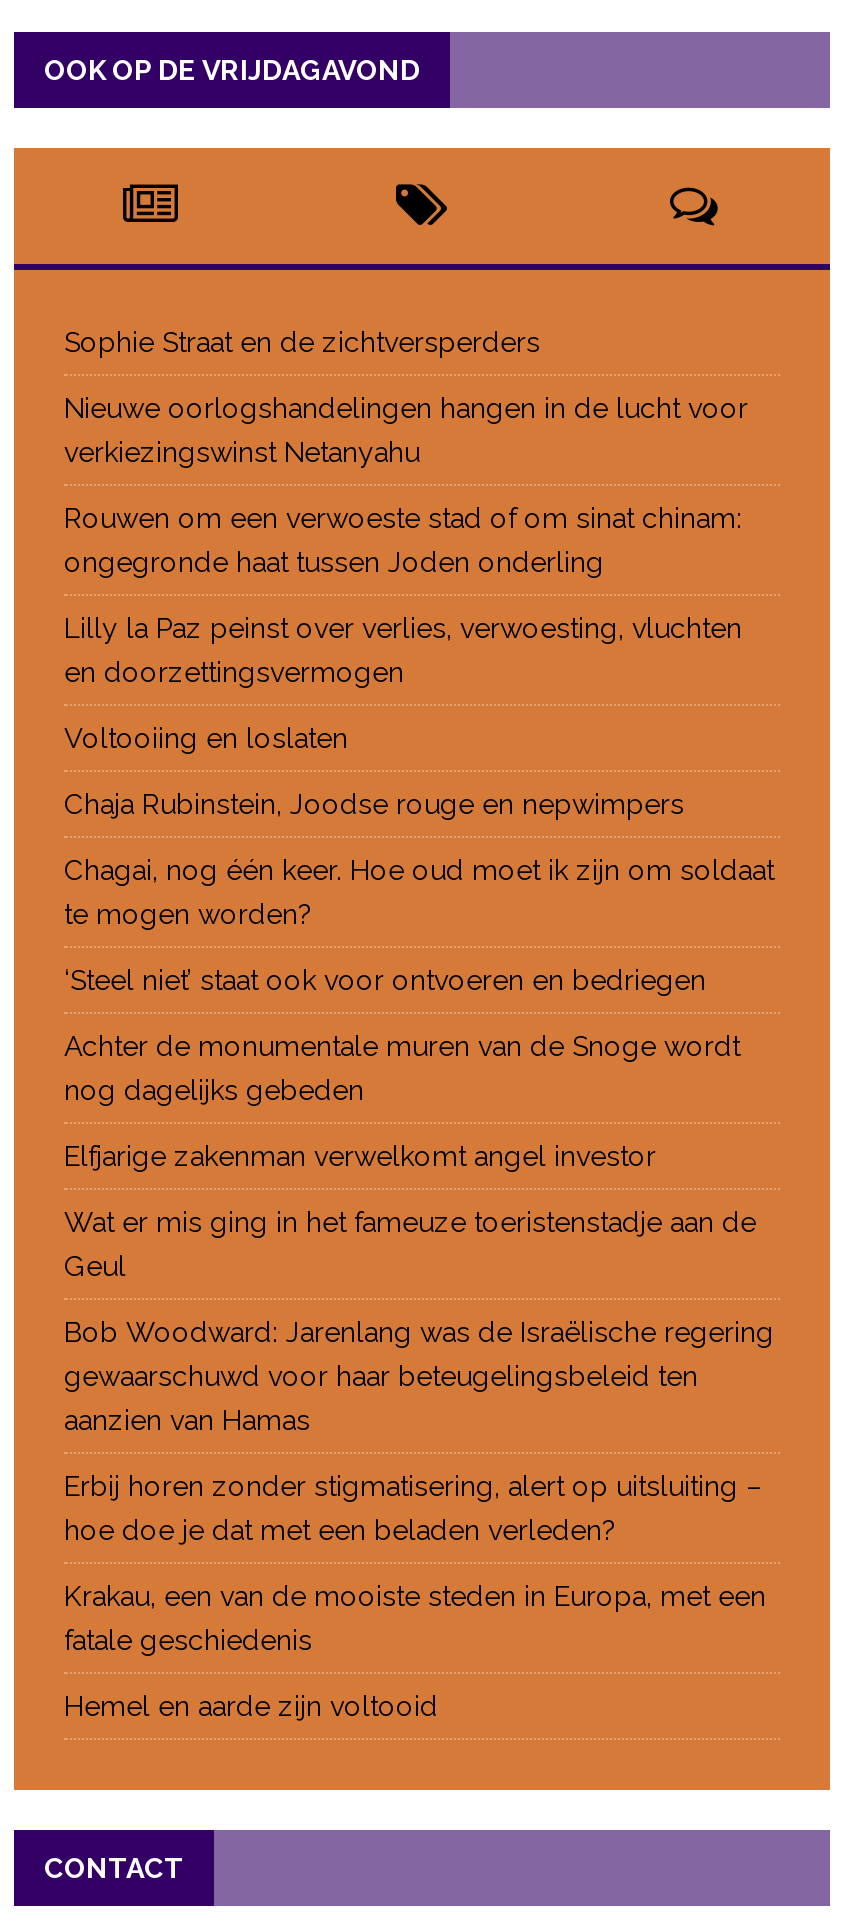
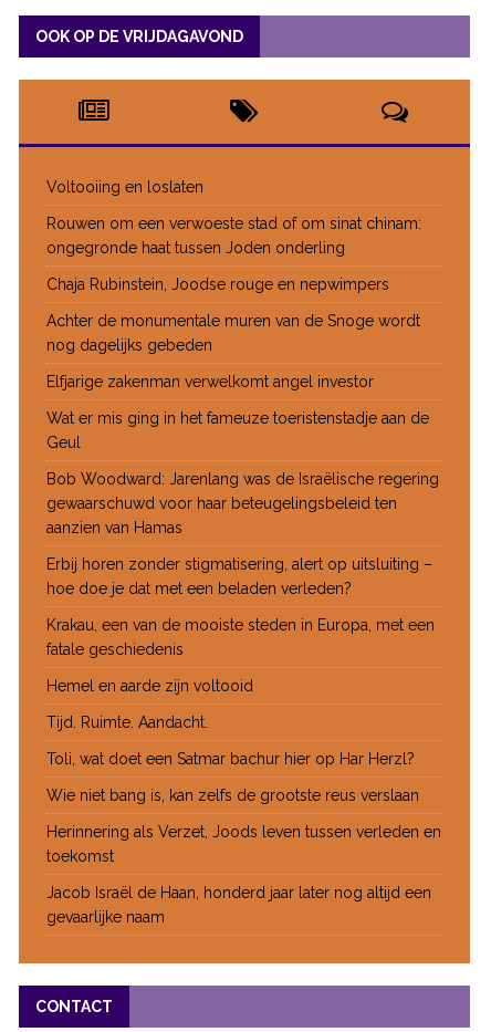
- Sophie Straat en de zichtversperders
- Nieuwe oorlogshandelingen hangen in de lucht voor
- verkiezingswinst Netanyahu

moved up: Rouwen om een verwoeste stad of om sinat chinam: | ongegronde haat tussen Joden onderling

- Lilly la Paz peinst over verlies, verwoesting, vluchten
- en doorzettingsvermogen

moved up: Voltooiing en loslaten

moved up: Chaja Rubinstein, Joodse rouge en nepwimpers

- Chagai, nog één keer. Hoe oud moet ik zijn om soldaat
- te mogen worden?
- ‘Steel niet’ staat ook voor ontvoeren en bedriegen

moved up: Achter de monumentale muren van de Snoge wordt | nog dagelijks gebeden | Elfjarige zakenman verwelkomt angel investor | ... | fatale geschiedenis | Hemel en aarde zijn voltooid

+ Tijd. Ruimte. Aandacht.
+ Toli, wat doet een Satmar bachur hier op Har Herzl?
+ Wie niet bang is, kan zelfs de grootste reus verslaan
+ Herinnering als Verzet, Joods leven tussen verleden en
+ toekomst
+ Jacob Israël de Haan, honderd jaar later nog altijd een
+ gevaarlijke naam
